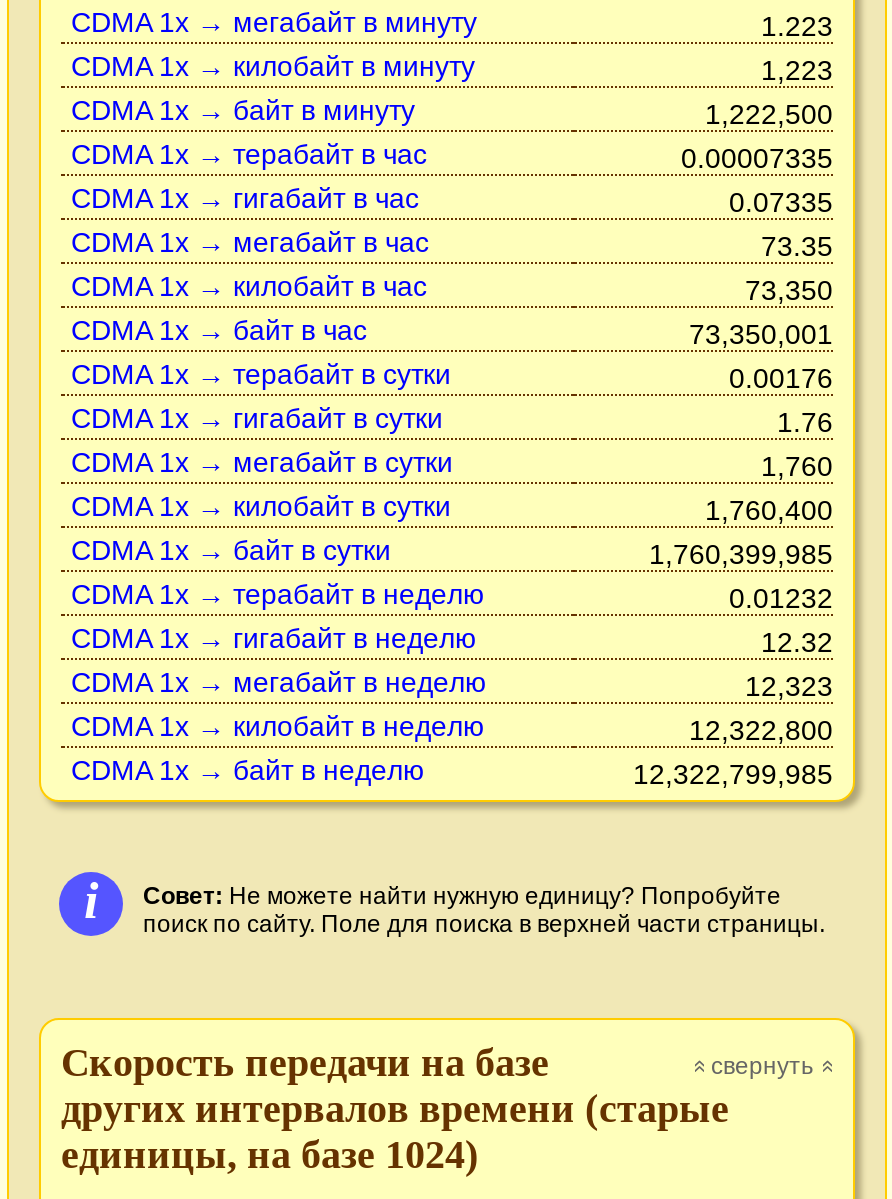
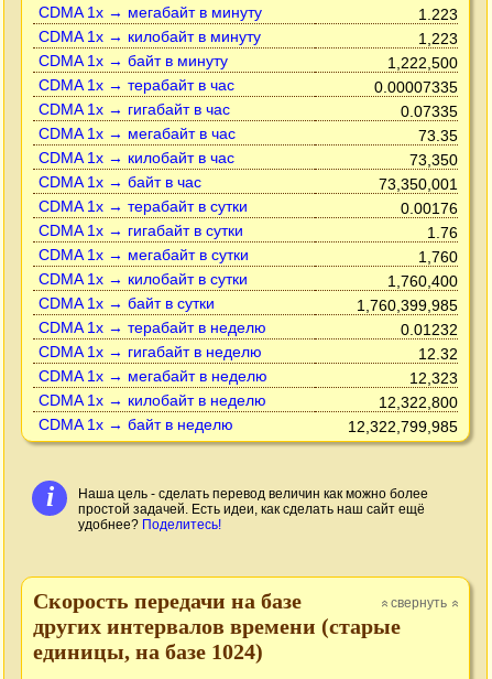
- Совет: Не можете найти нужную единицу? Попробуйте
- поиск по сайту. Поле для поиска в верхней части страницы.
+ Наша цель - сделать перевод величин как можно более
+ простой задачей. Есть идеи, как сделать наш сайт ещё
+ удобнее? Поделитесь!
